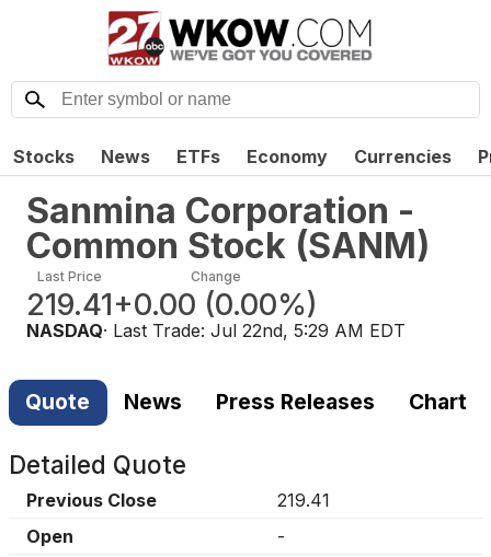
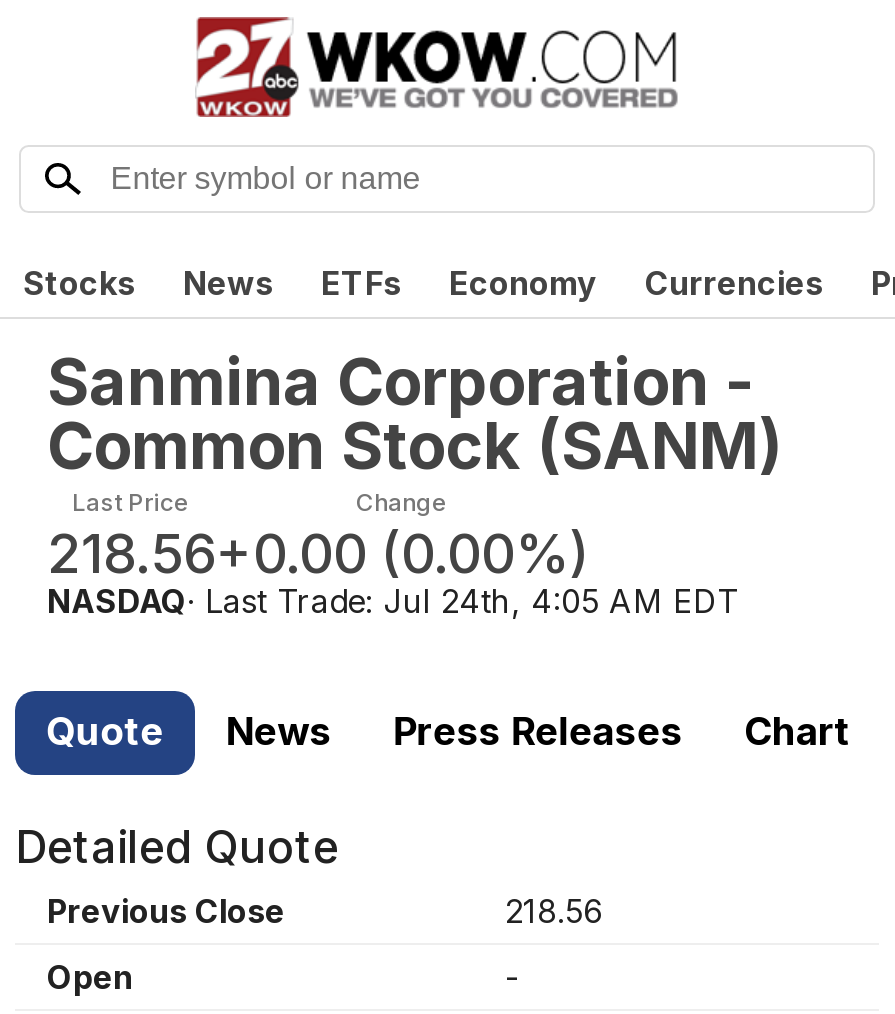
- 219.41 +0.00 (0.00%)
+ 218.56 +0.00 (0.00%)

- NASDAQ · Last Trade: Jul 22nd, 5:29 AM EDT
+ NASDAQ · Last Trade: Jul 24th, 4:05 AM EDT

- 219.41
+ 218.56
